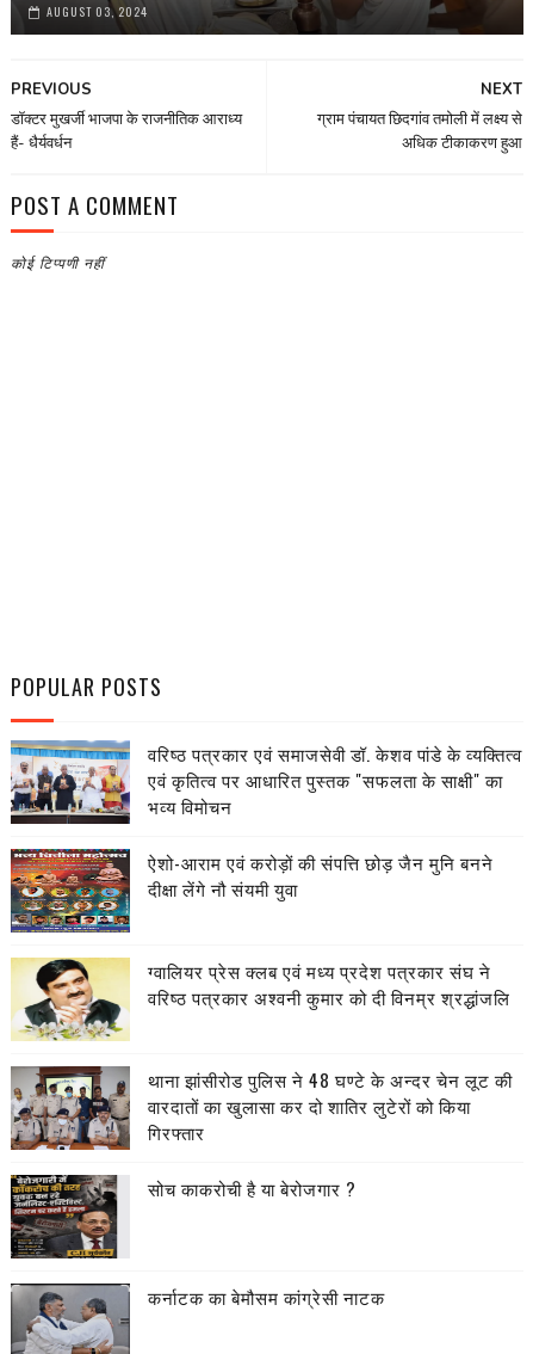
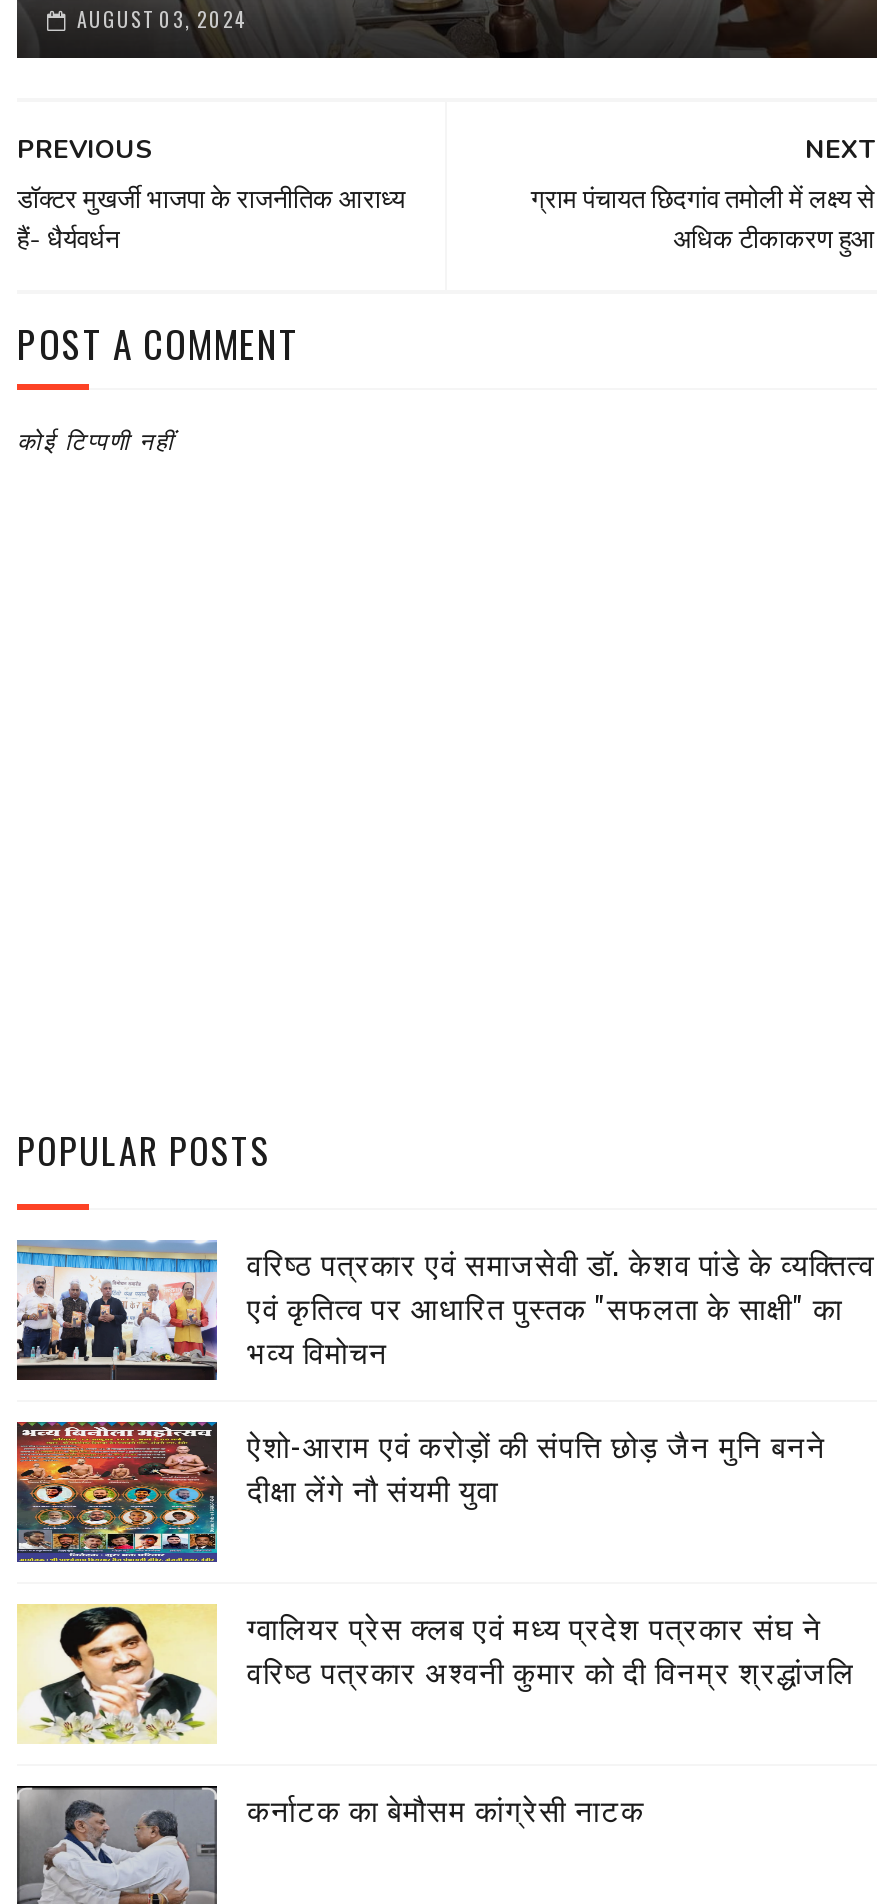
- [image]
- थाना झांसीरोड पुलिस ने 48 घण्टे के अन्दर चेन लूट की
- वारदातों का खुलासा कर दो शातिर लुटेरों को किया
- गिरफ्तार
- सोच काकरोची है या बेरोजगार ?

- [image]
